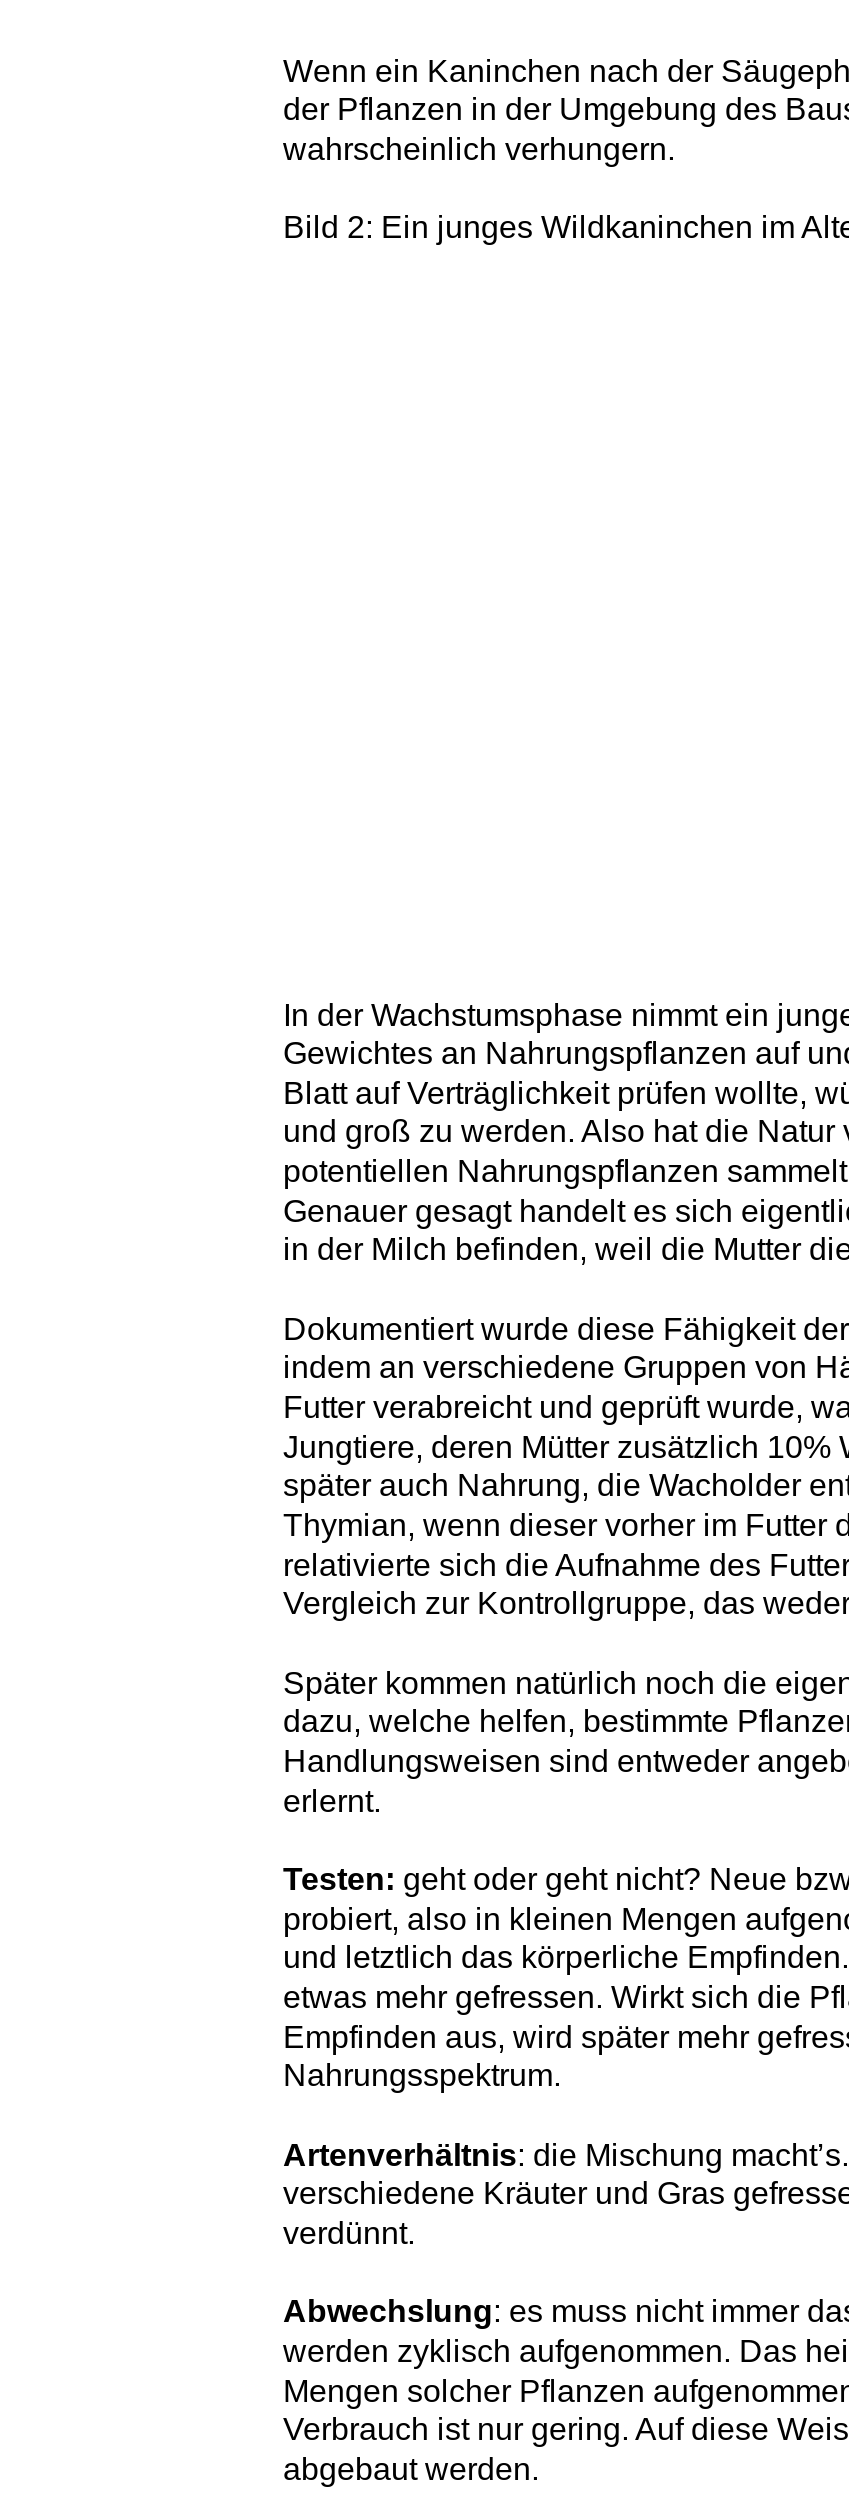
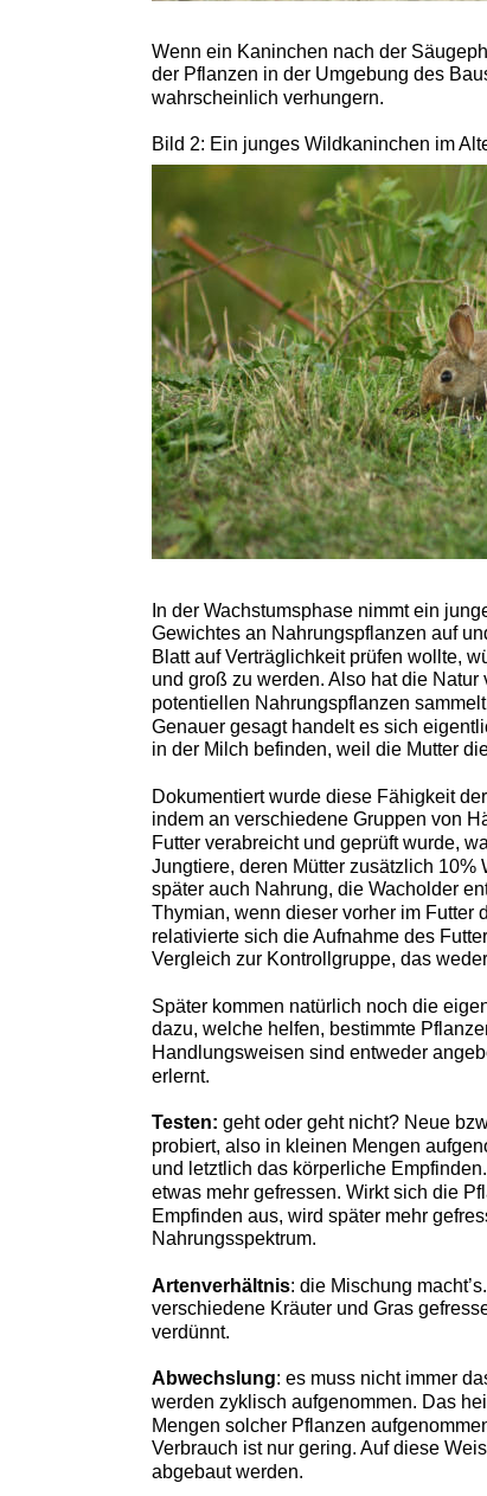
+ [image]
